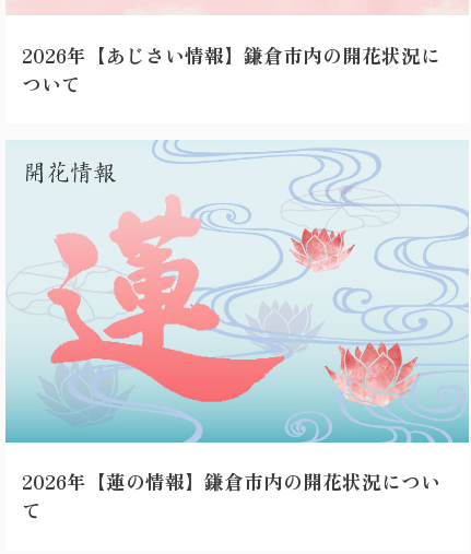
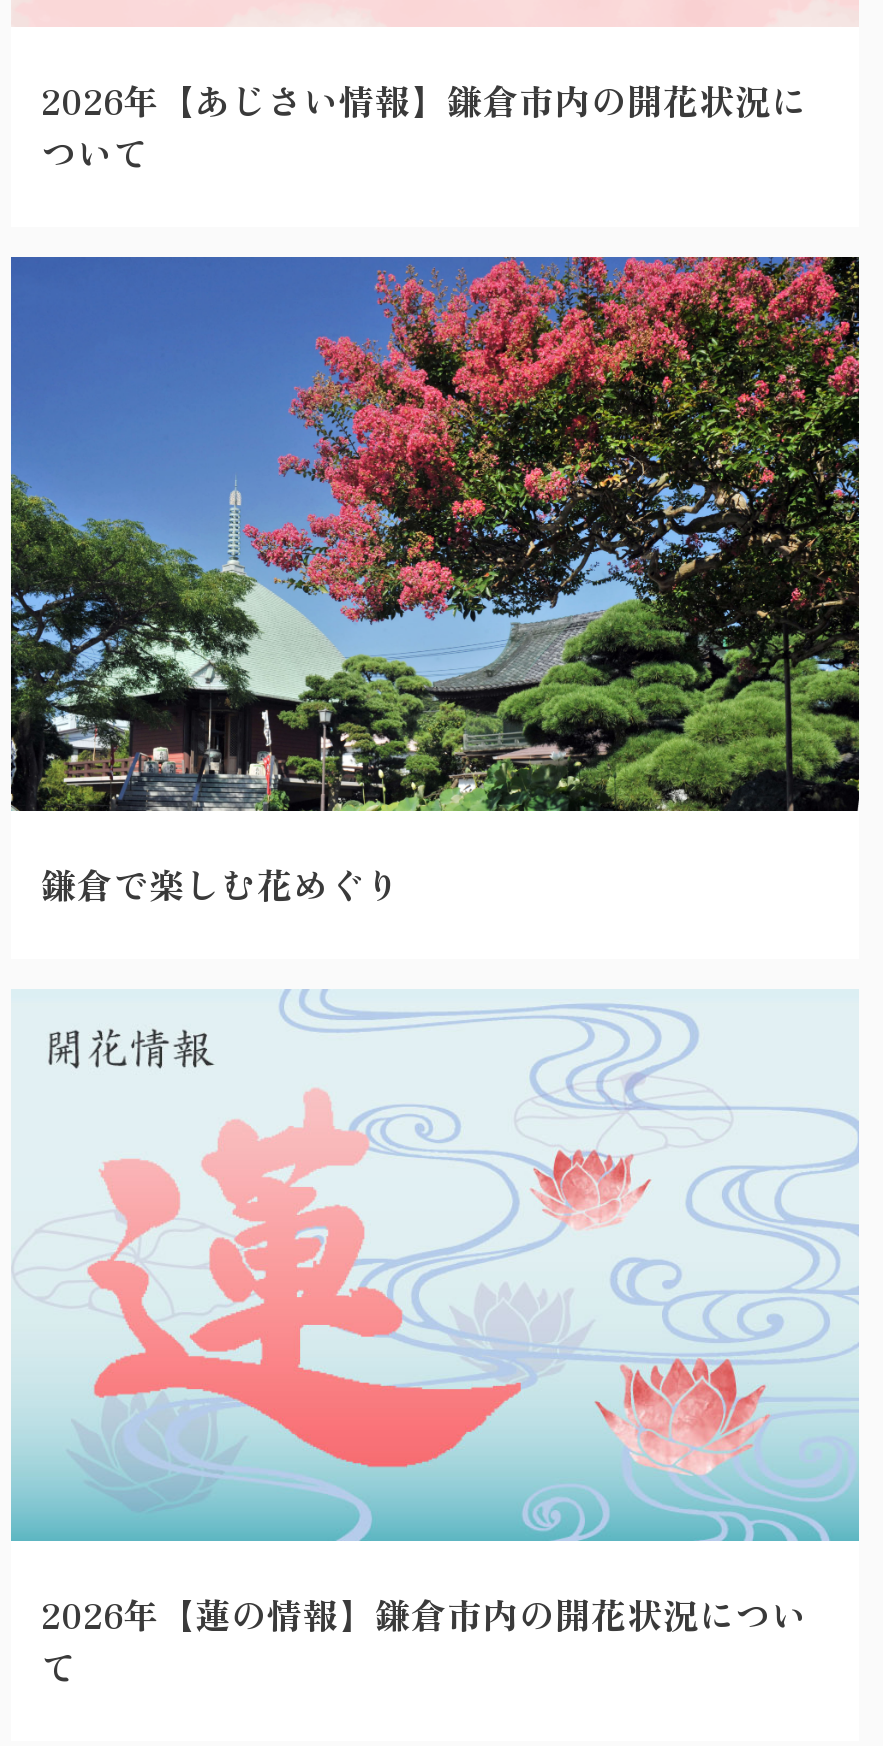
+ [image]
+ 鎌倉で楽しむ花めぐり
